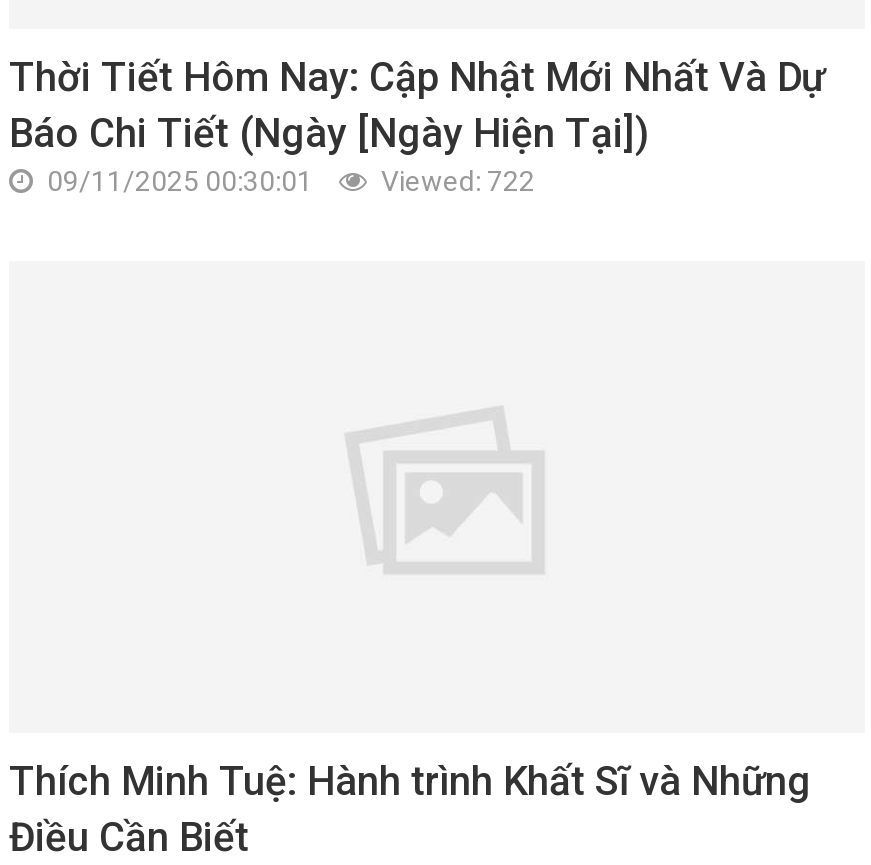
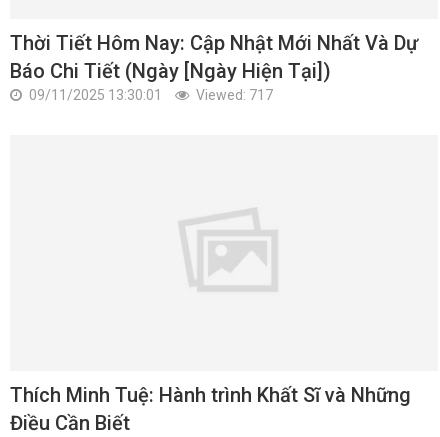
- 09/11/2025 00:30:01
+ 09/11/2025 13:30:01

- Viewed: 722
+ Viewed: 717
